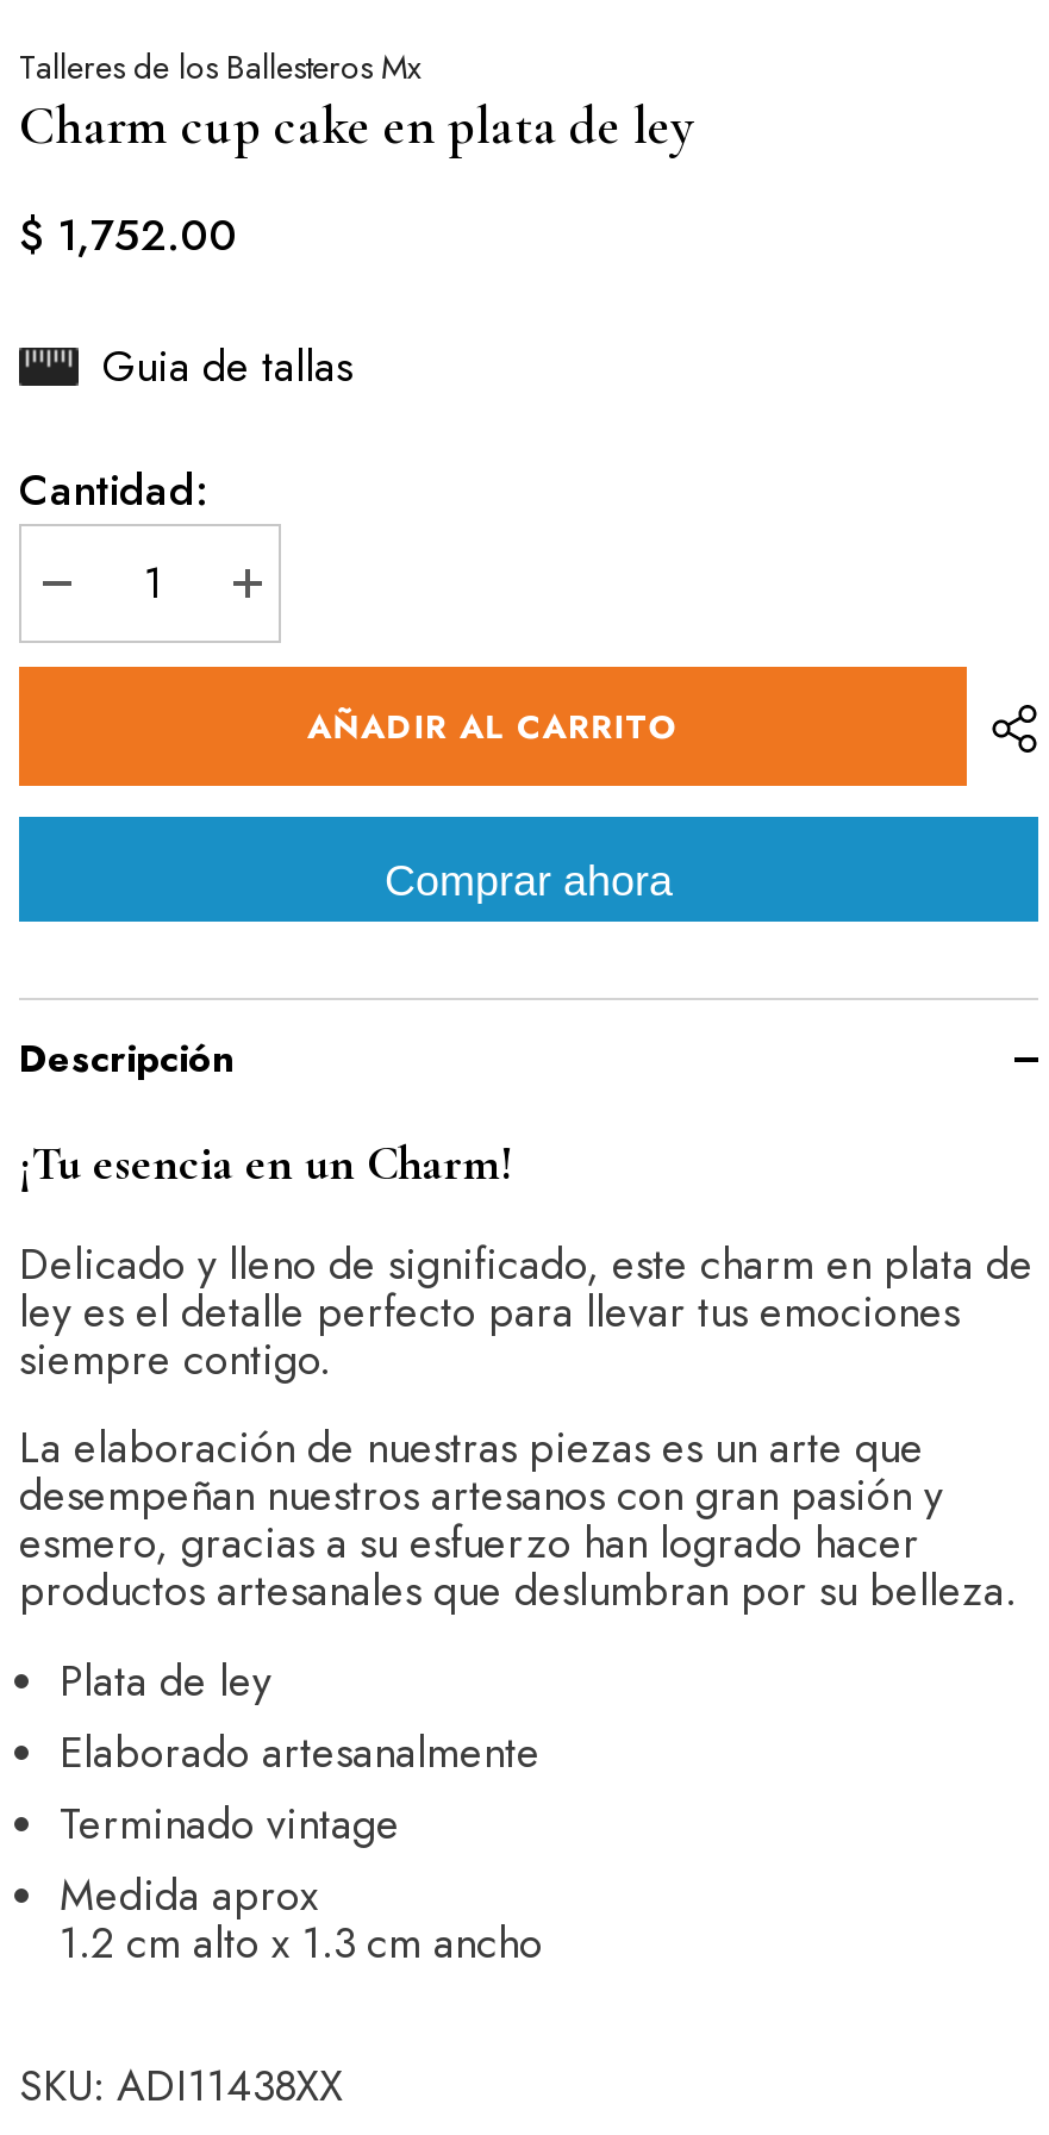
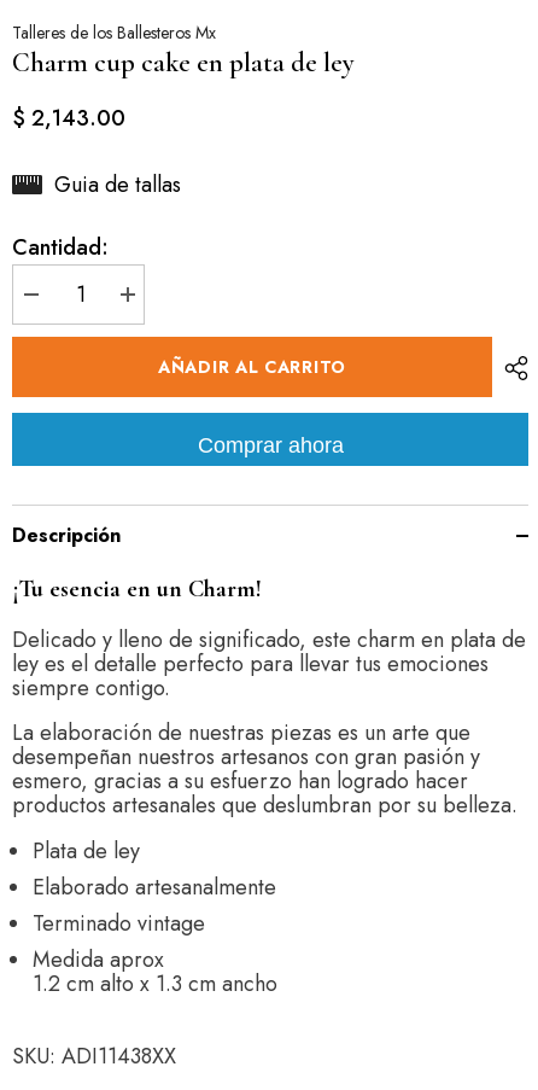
- $ 1,752.00
+ $ 2,143.00
